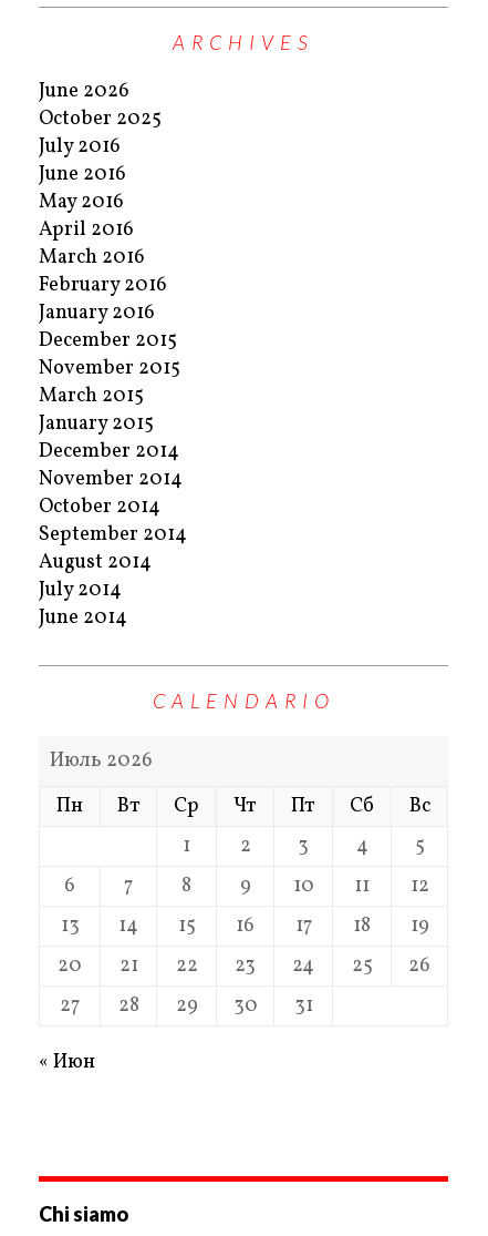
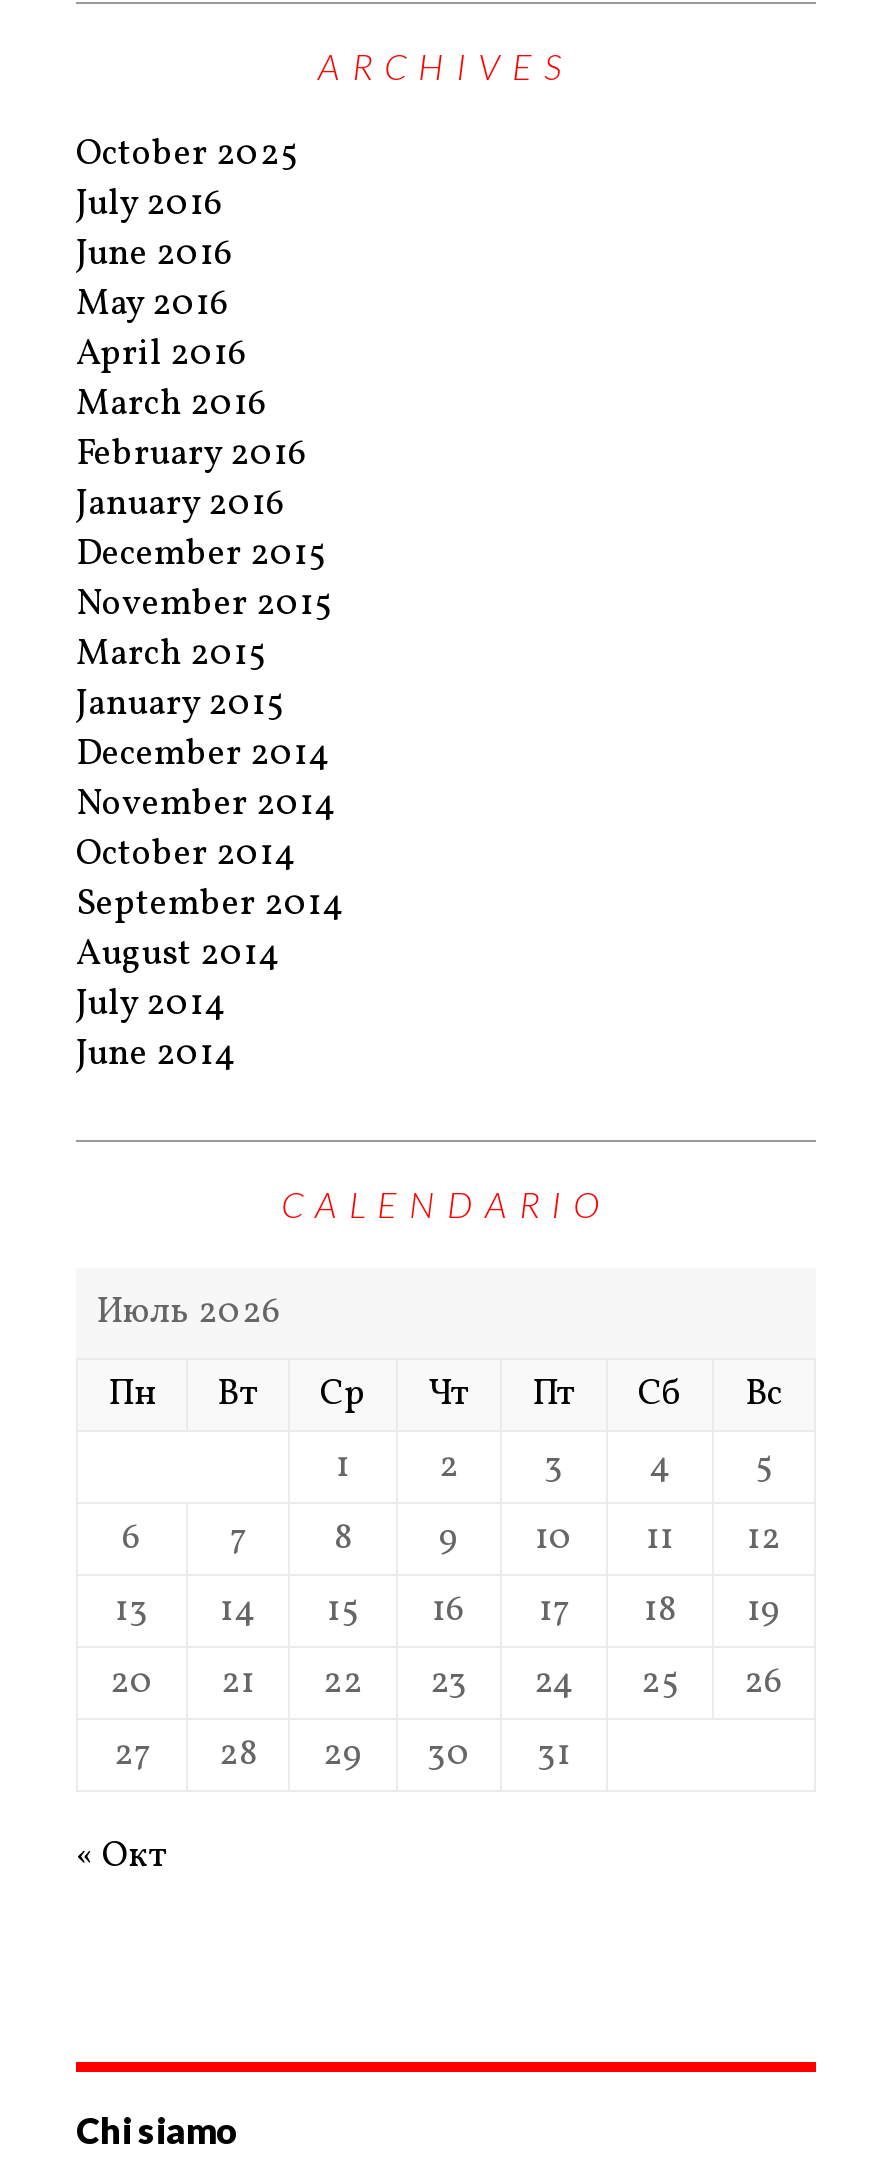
- June 2026

- « Июн
+ « Окт
